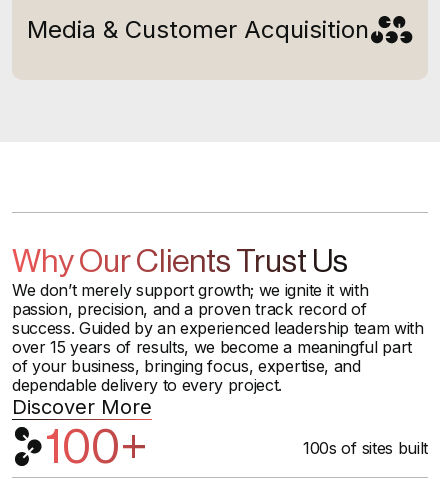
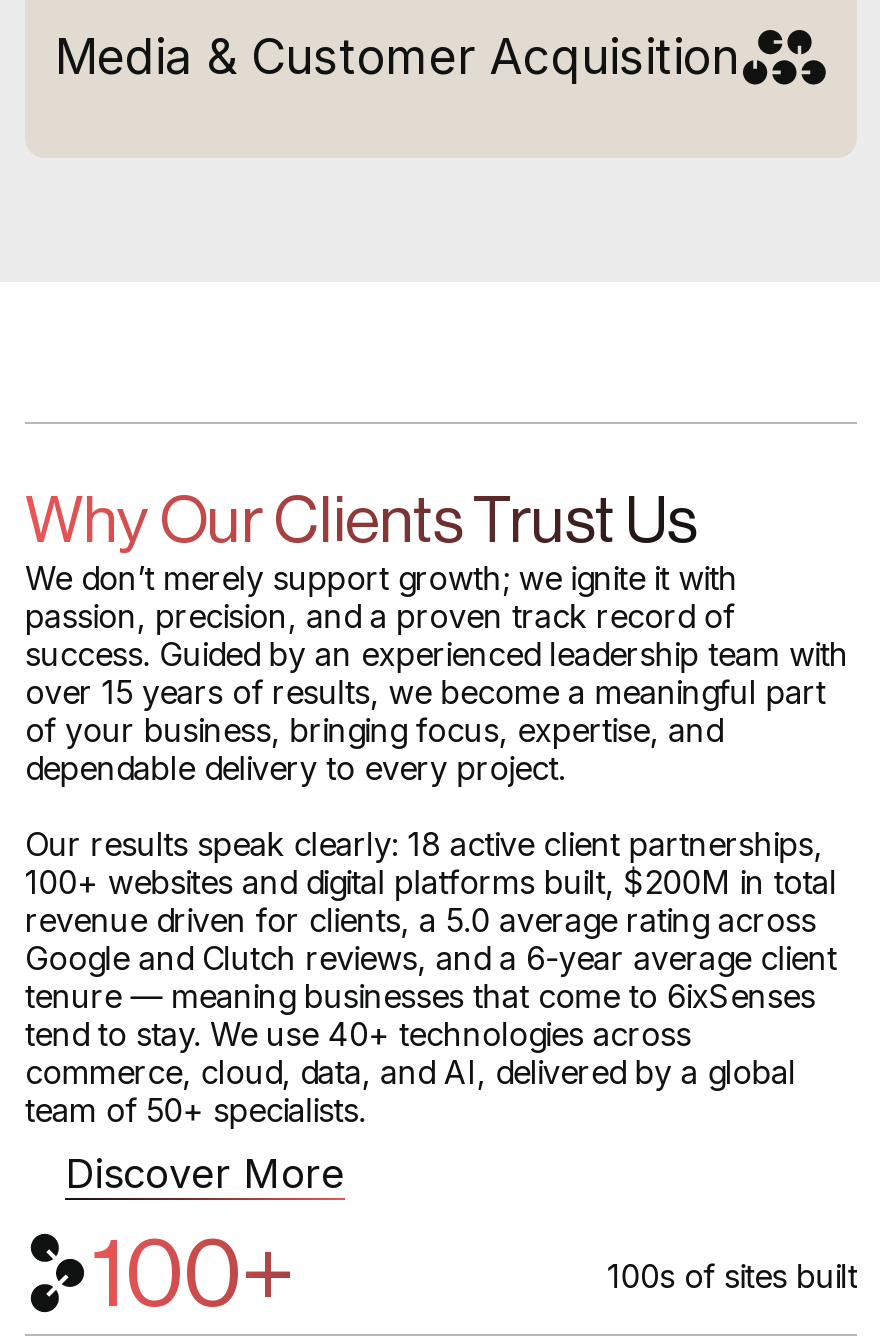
+ Our results speak clearly: 18 active client partnerships,
+ 100+ websites and digital platforms built, $200M in total
+ revenue driven for clients, a 5.0 average rating across
+ Google and Clutch reviews, and a 6-year average client
+ tenure — meaning businesses that come to 6ixSenses
+ tend to stay. We use 40+ technologies across
+ commerce, cloud, data, and AI, delivered by a global
+ team of 50+ specialists.
